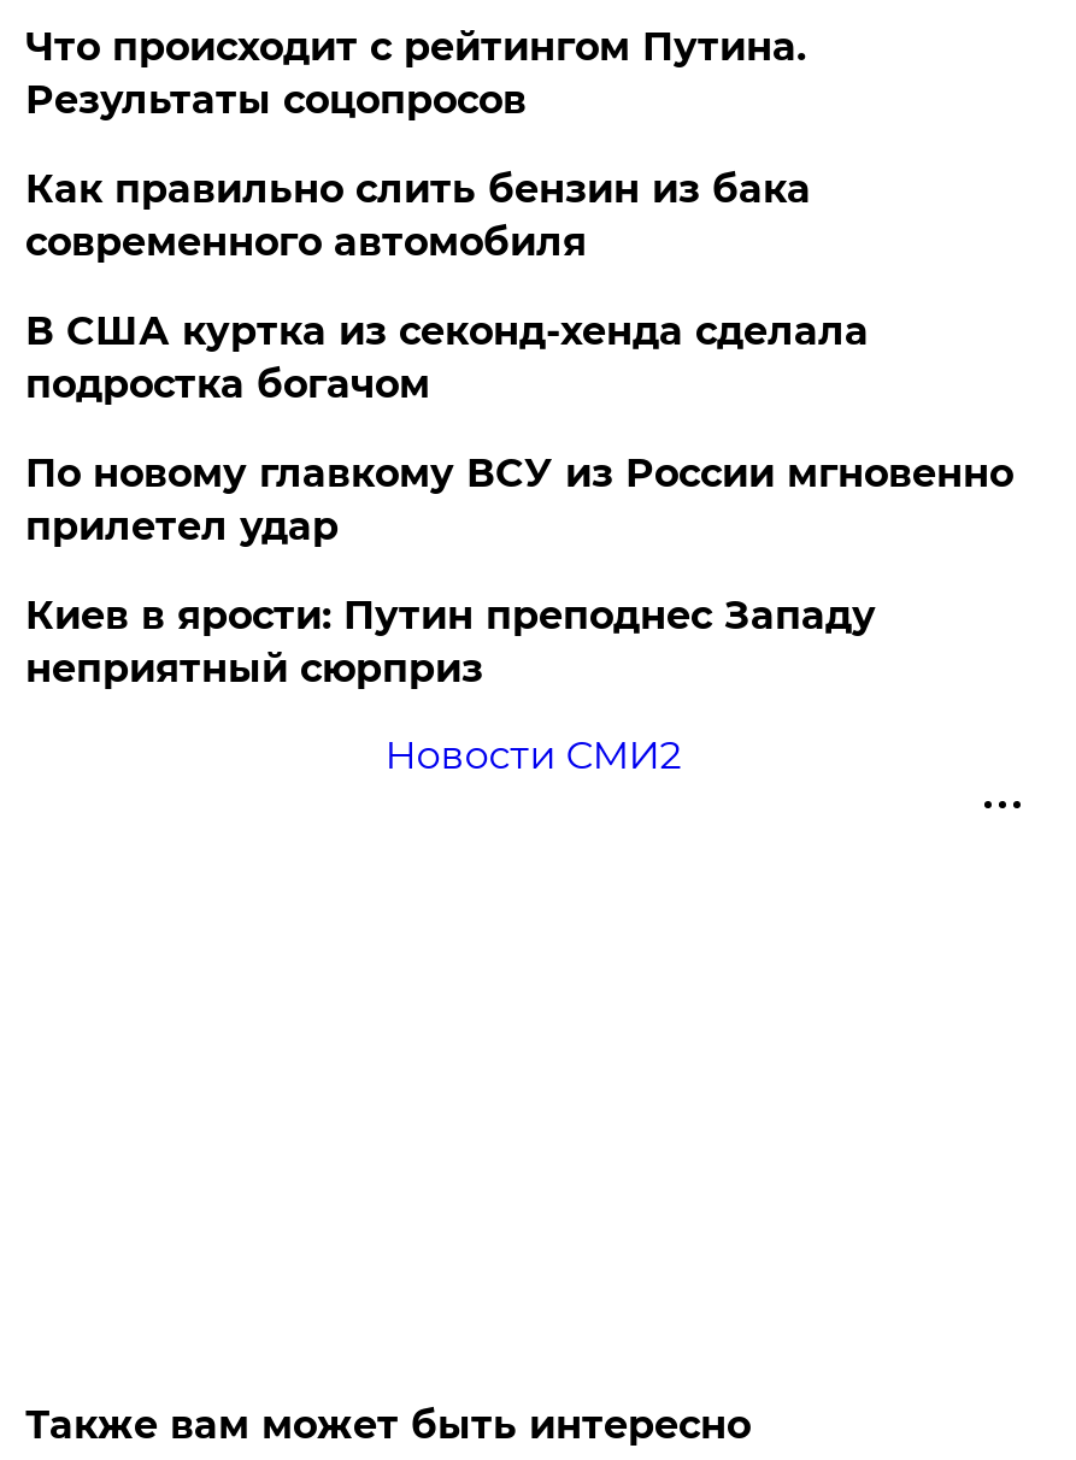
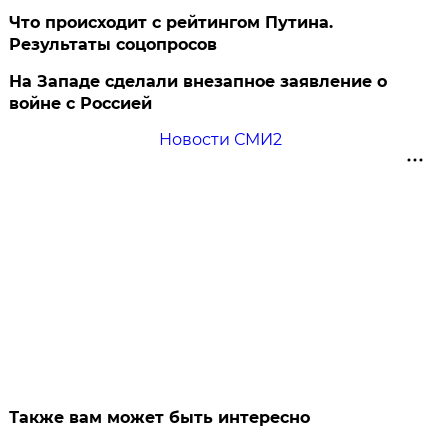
- Как правильно слить бензин из бака
- современного автомобиля
- В США куртка из секонд-хенда сделала
- подростка богачом
- По новому главкому ВСУ из России мгновенно
- прилетел удар
- Киев в ярости: Путин преподнес Западу
- неприятный сюрприз
+ На Западе сделали внезапное заявление о
+ войне с Россией
